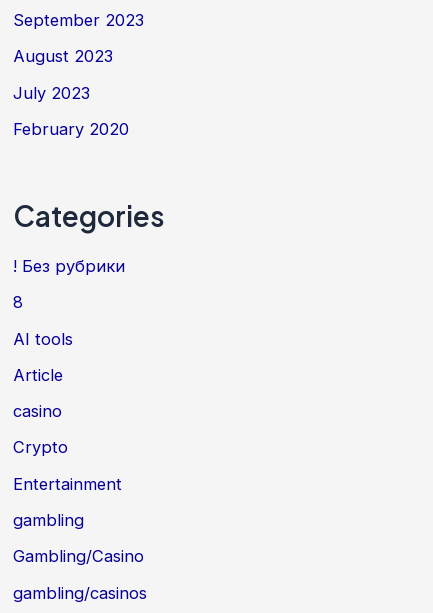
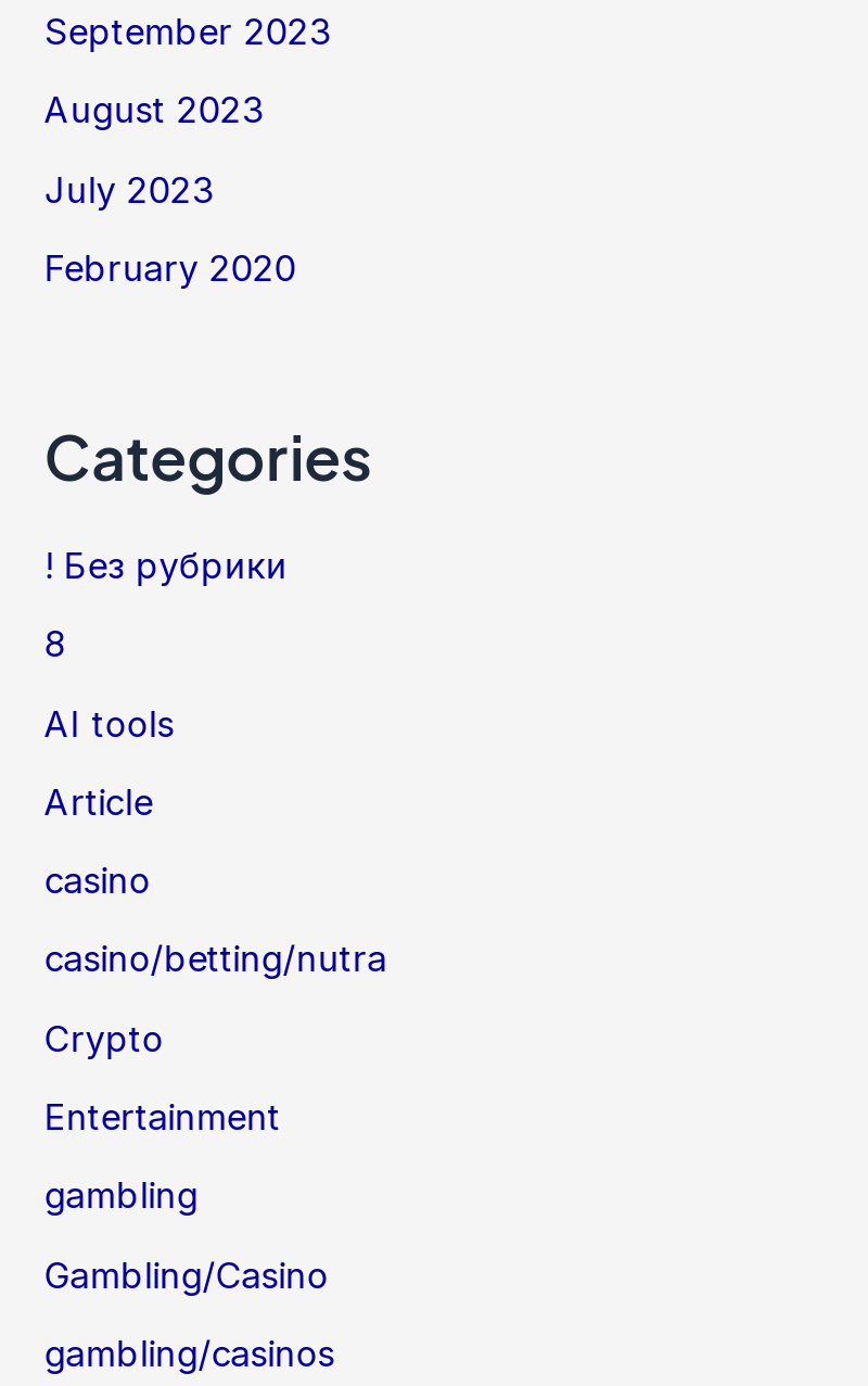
+ casino/betting/nutra
